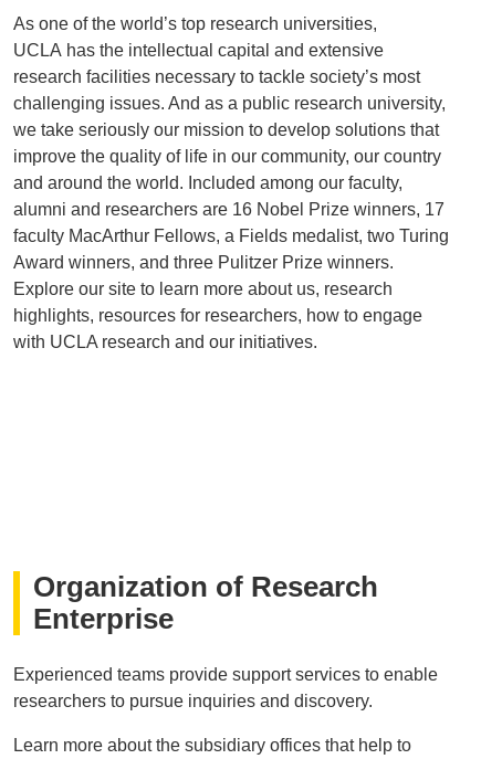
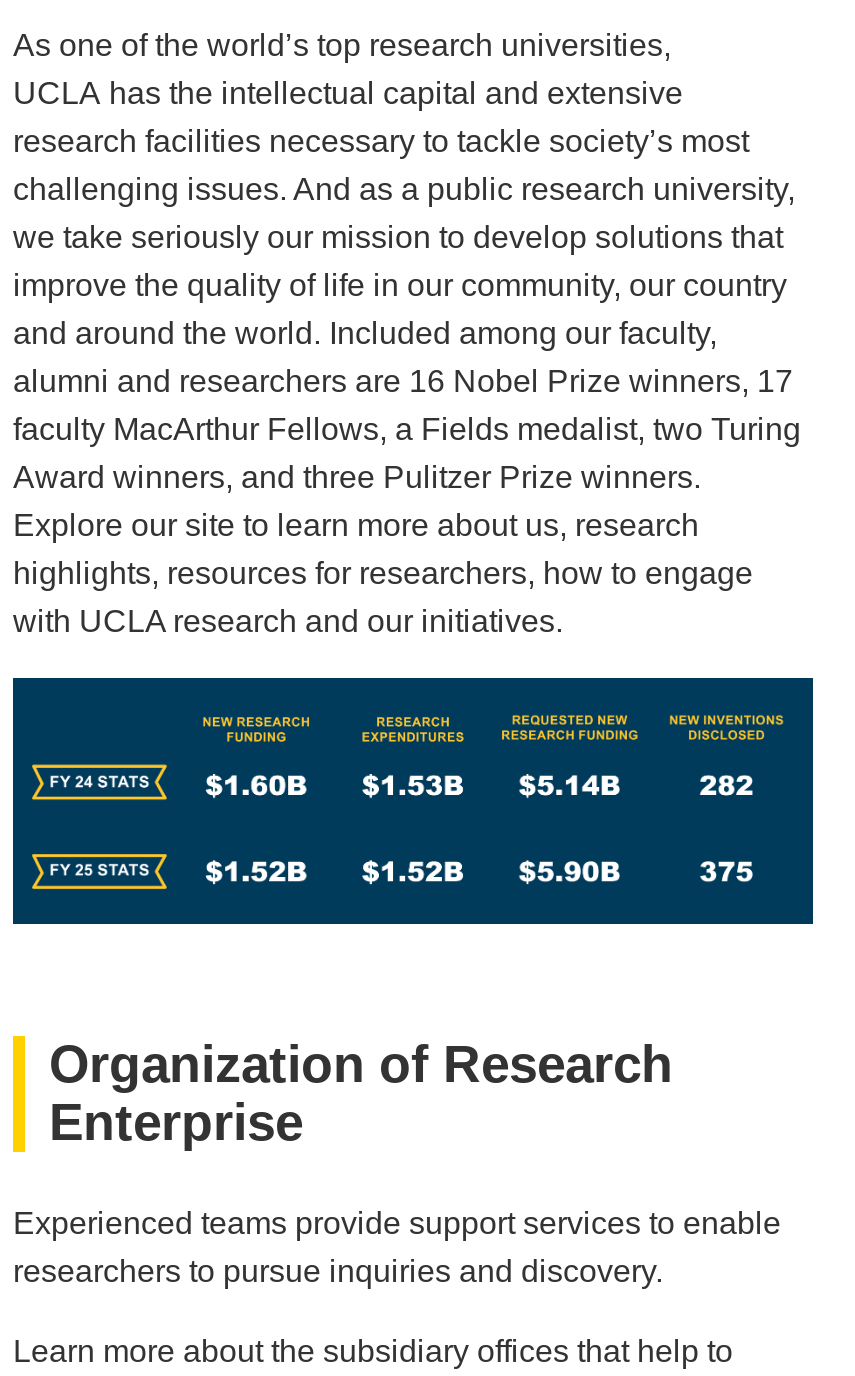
+ [image]
